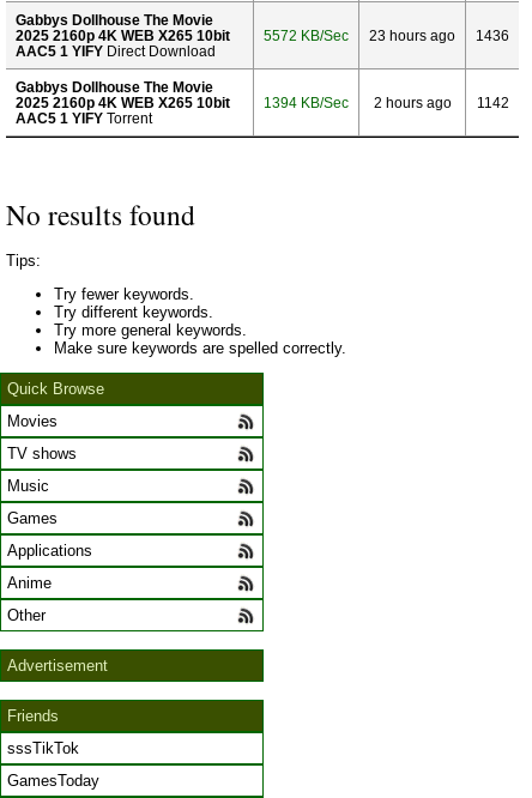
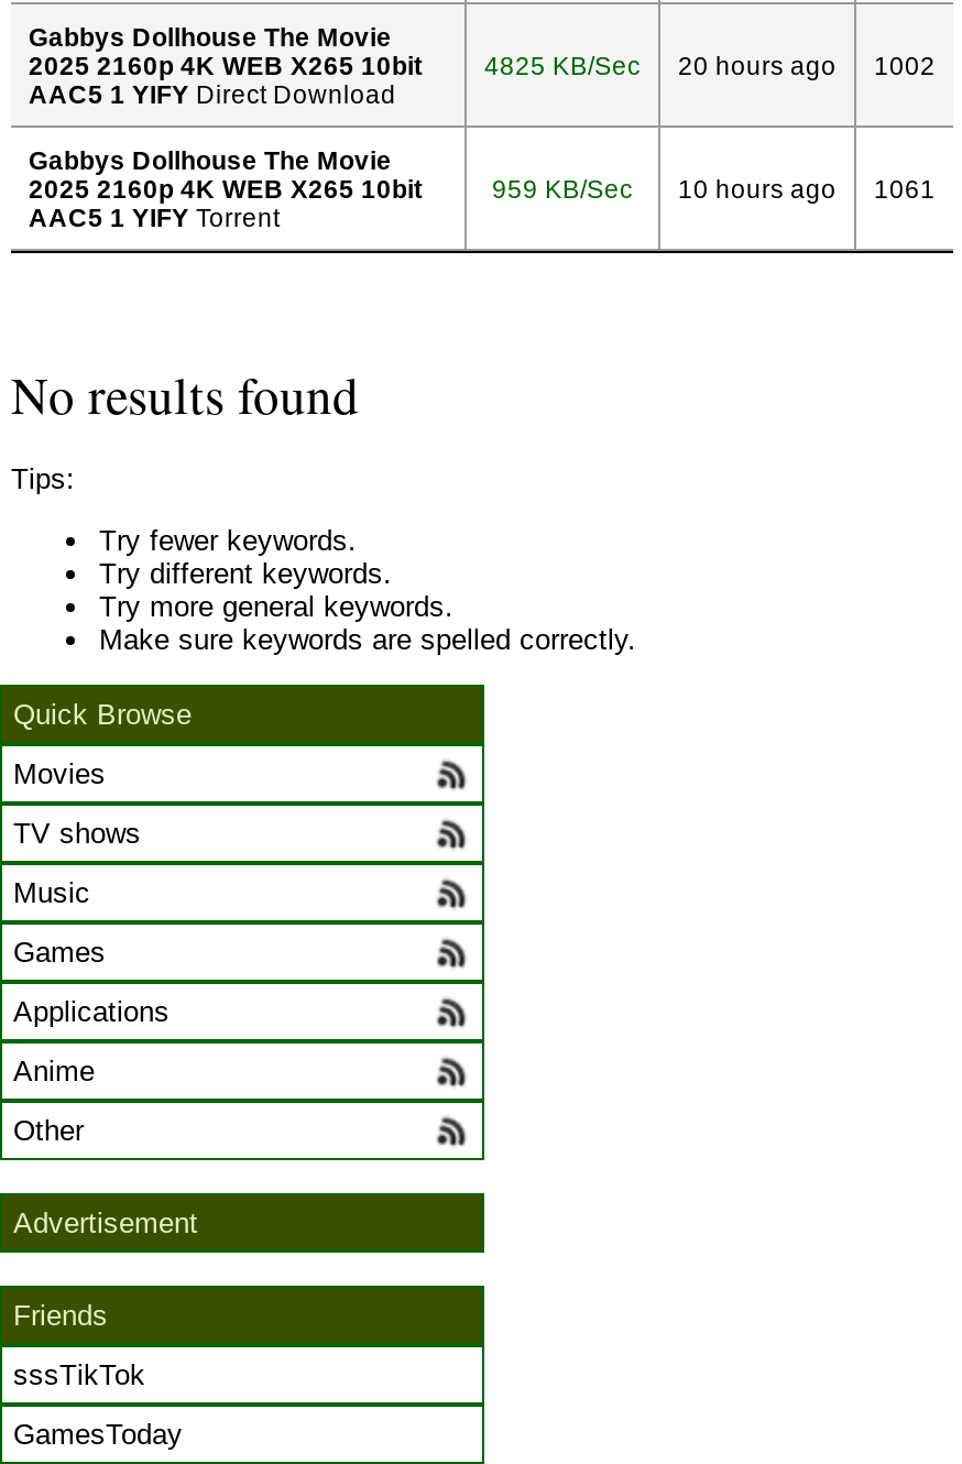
- 5572 KB/Sec
+ 4825 KB/Sec

- 23 hours ago
+ 20 hours ago

- 1436
+ 1002

- 1394 KB/Sec
+ 959 KB/Sec

- 2 hours ago
+ 10 hours ago

- 1142
+ 1061
